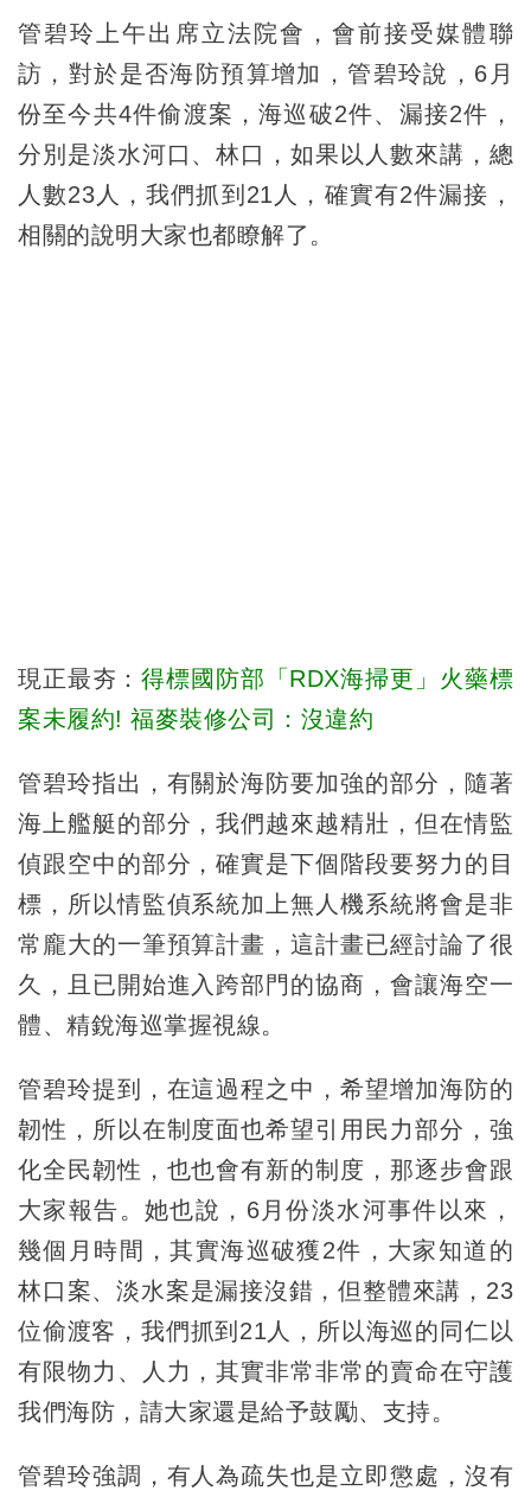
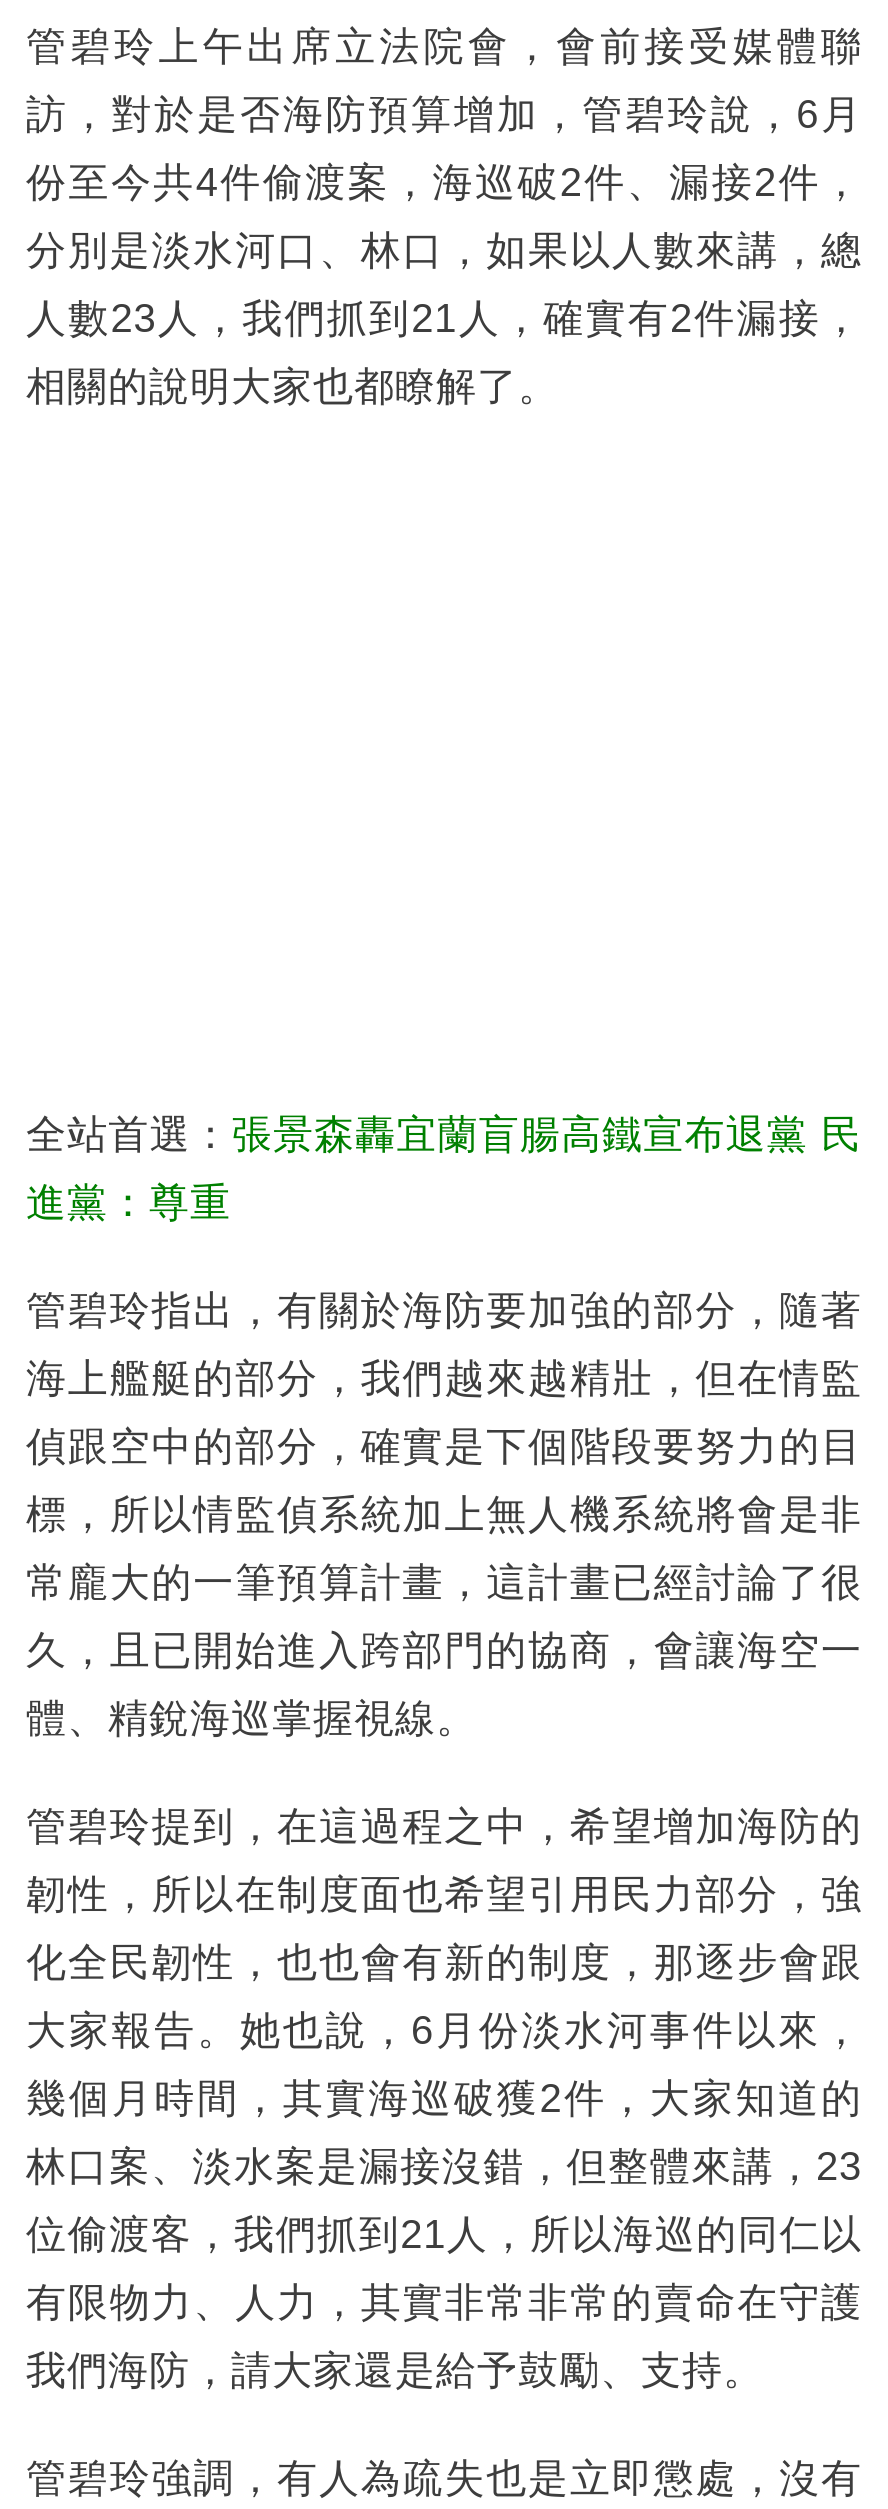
- 現正最夯：得標國防部「RDX海掃更」火藥標
+ 全站首選：張景森轟宜蘭盲腸高鐵宣布退黨 民

- 案未履約! 福麥裝修公司：沒違約
+ 進黨：尊重
